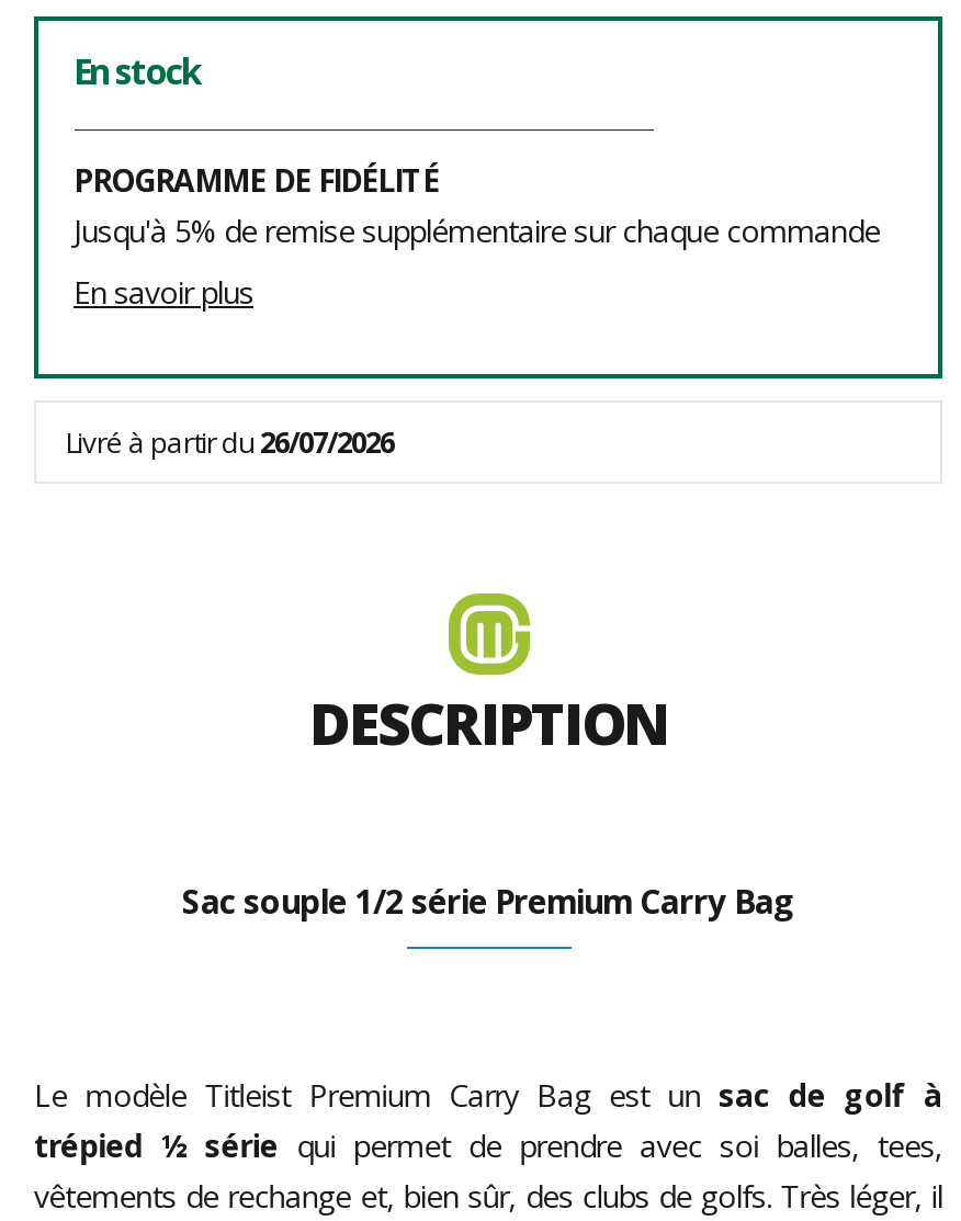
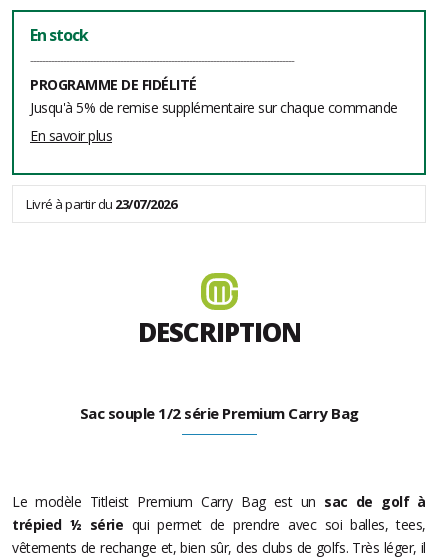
- Livré à partir du 26/07/2026
+ Livré à partir du 23/07/2026
